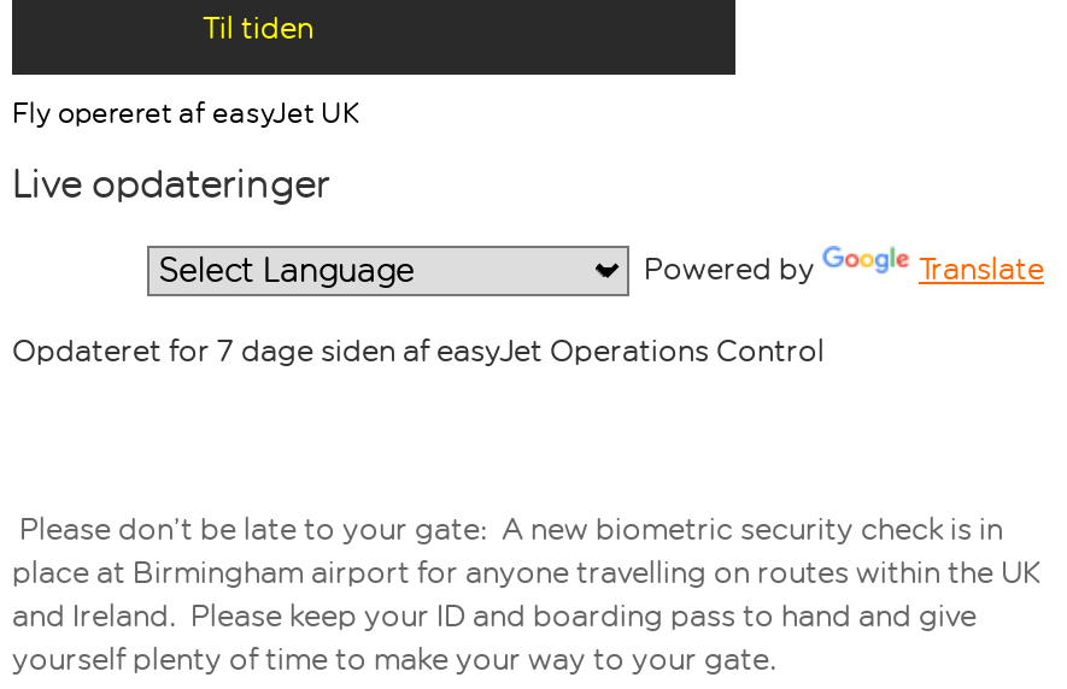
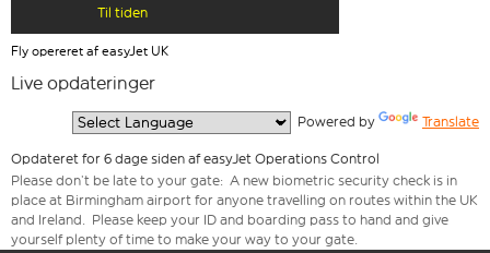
- Opdateret for 7 dage siden af easyJet Operations Control
+ Opdateret for 6 dage siden af easyJet Operations Control
